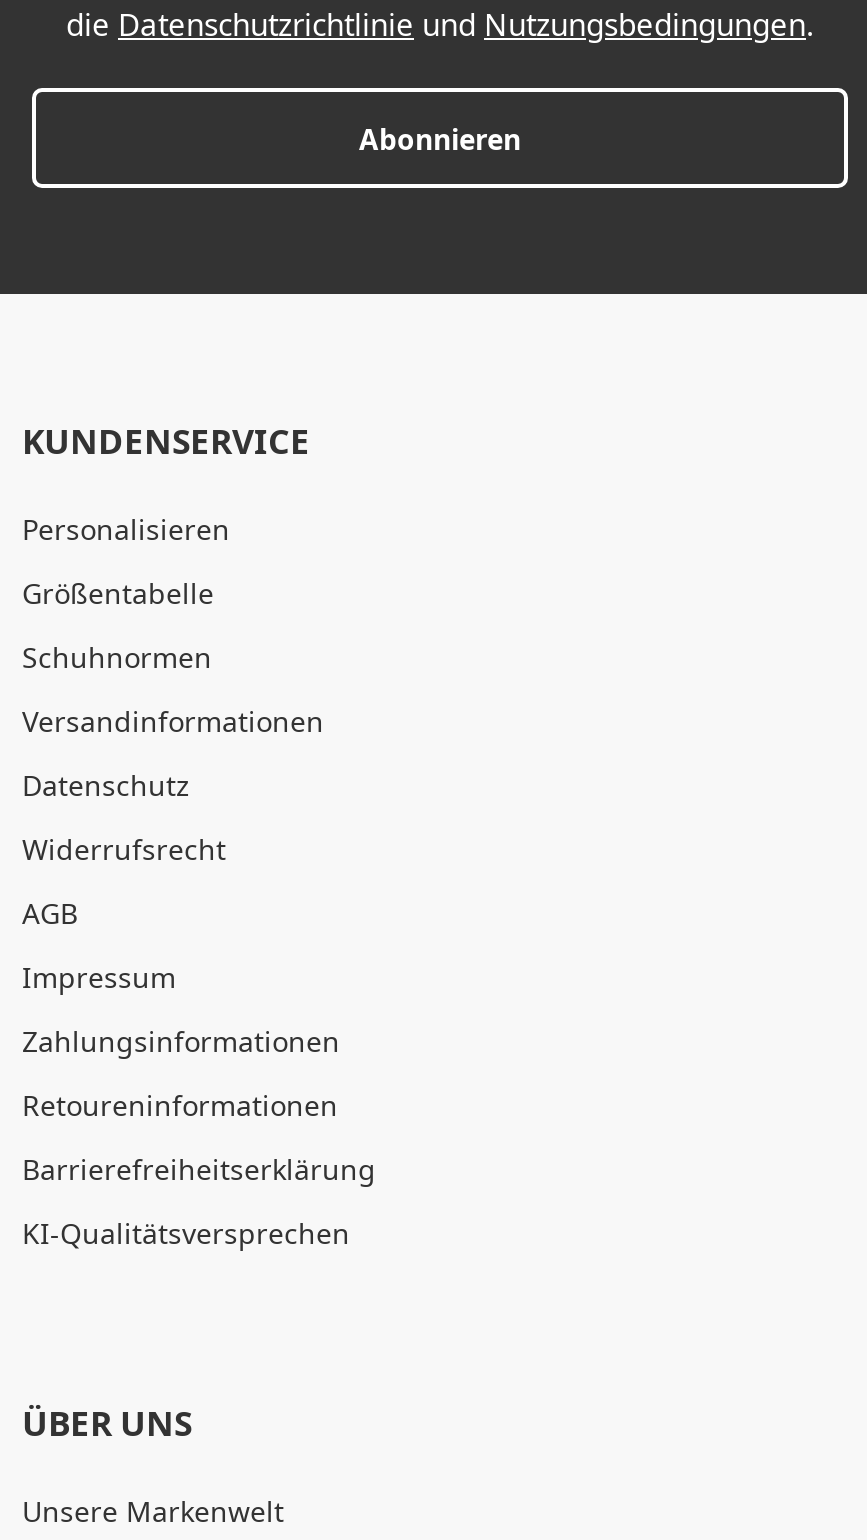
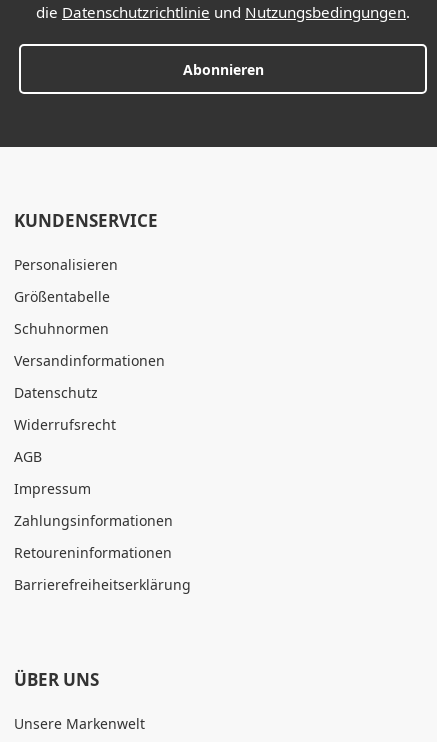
- KI-Qualitätsversprechen
